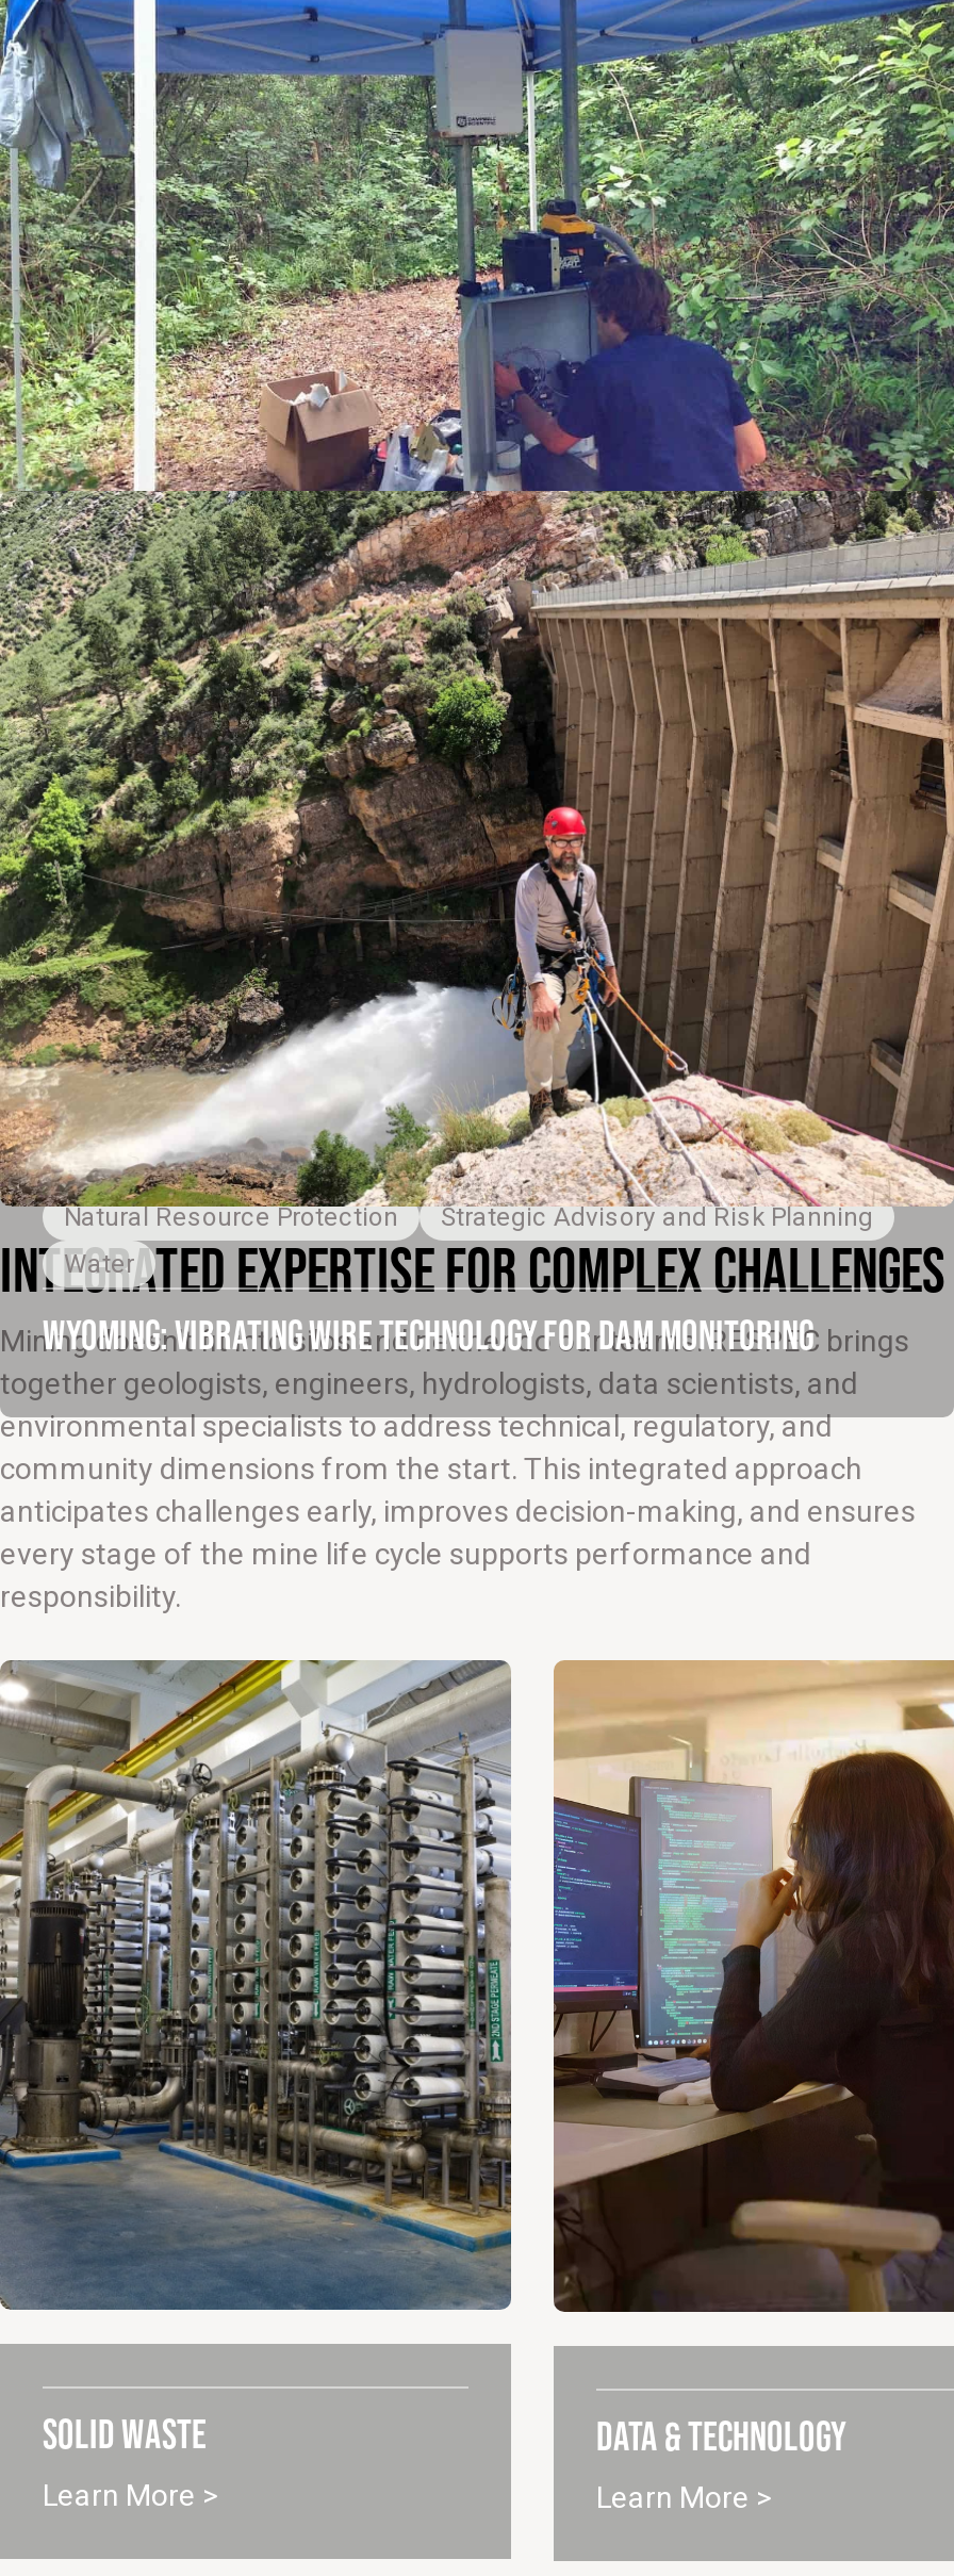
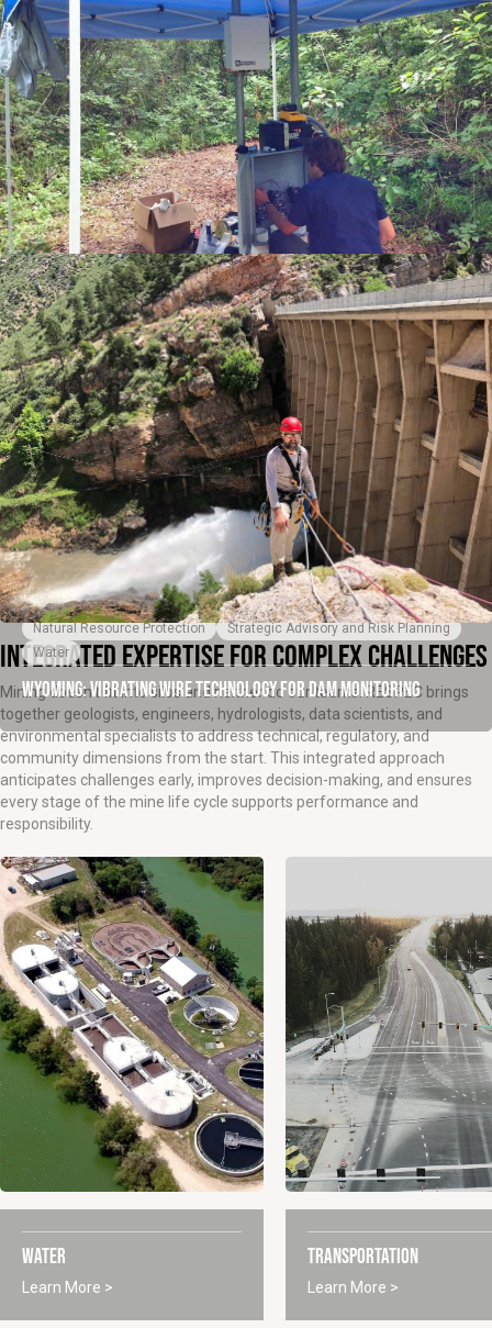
- [image]
+ [image]

- [image]
+ [image]

- SOLID WASTE
+ WATER

- DATA & TECHNOLOGY
+ TRANSPORTATION
